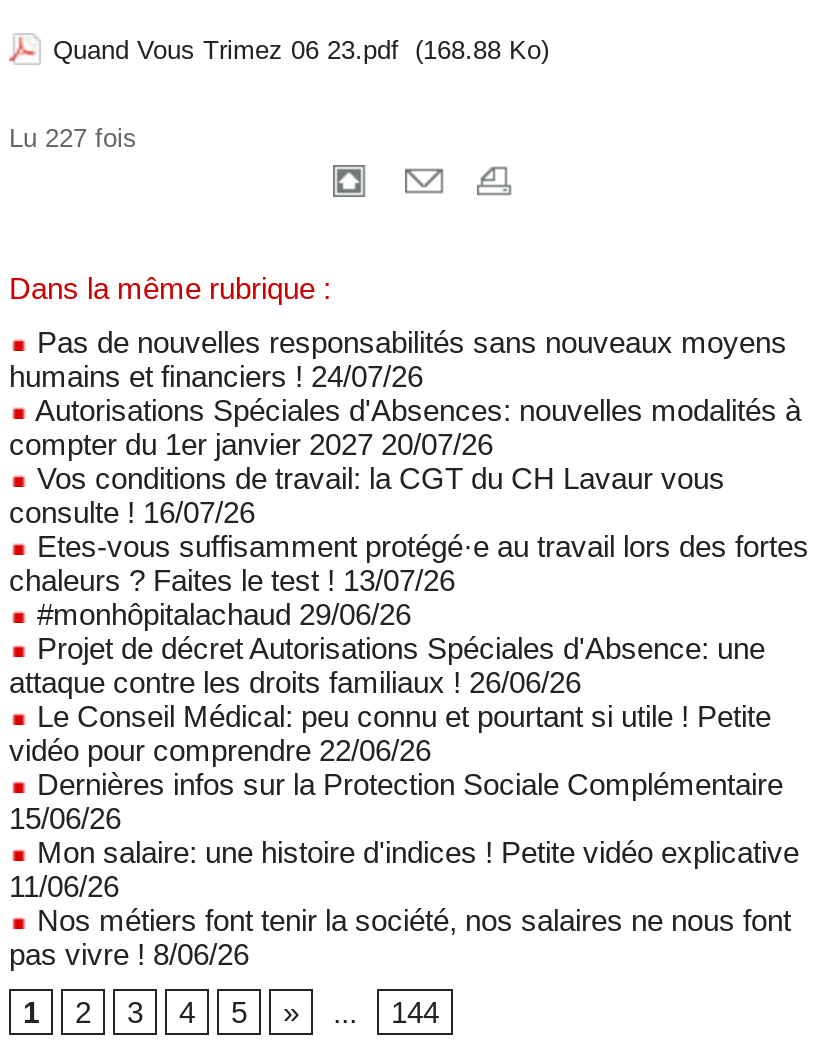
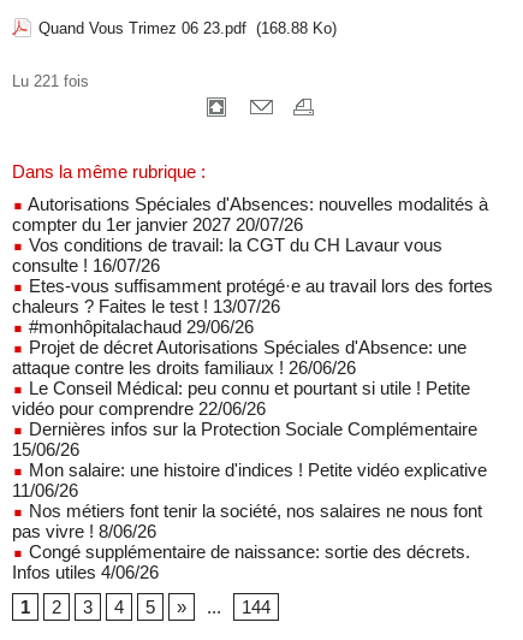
- Lu 227 fois
+ Lu 221 fois

- Pas de nouvelles responsabilités sans nouveaux moyens
- humains et financiers ! 24/07/26

moved up: Autorisations Spéciales d'Absences: nouvelles modalités à | compter du 1er janvier 2027 20/07/26 | Vos conditions de travail: la CGT du CH Lavaur vous | ... | Nos métiers font tenir la société, nos salaires ne nous font | pas vivre ! 8/06/26

+ Congé supplémentaire de naissance: sortie des décrets.
+ Infos utiles 4/06/26
